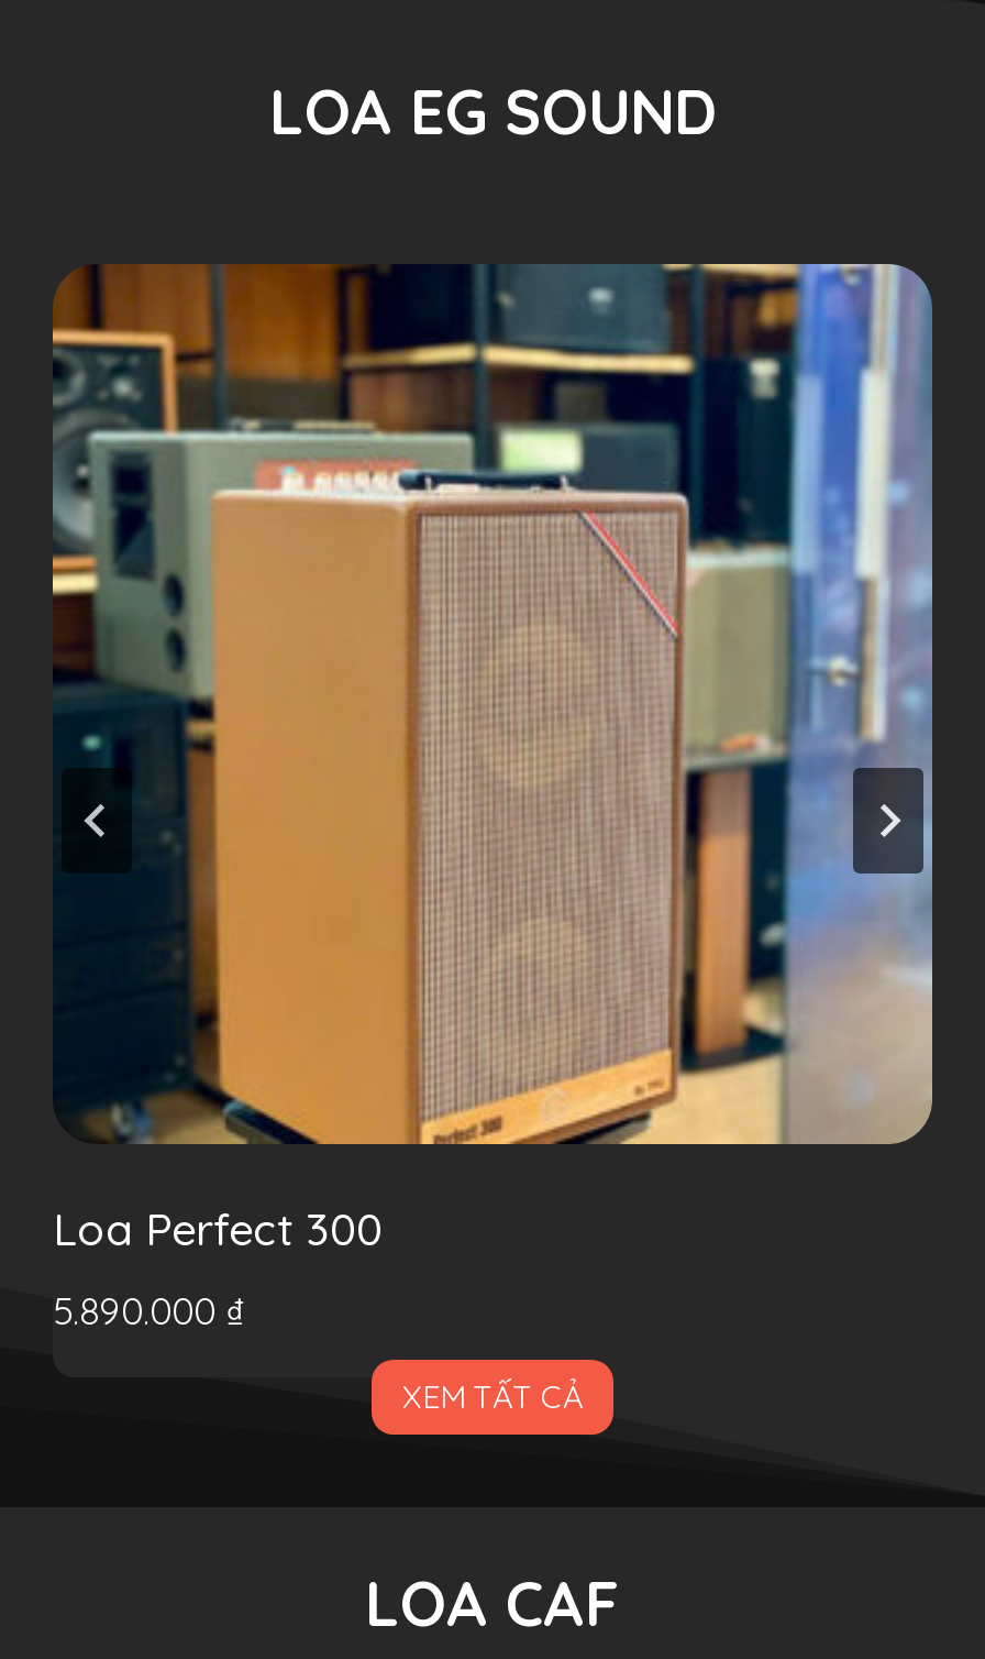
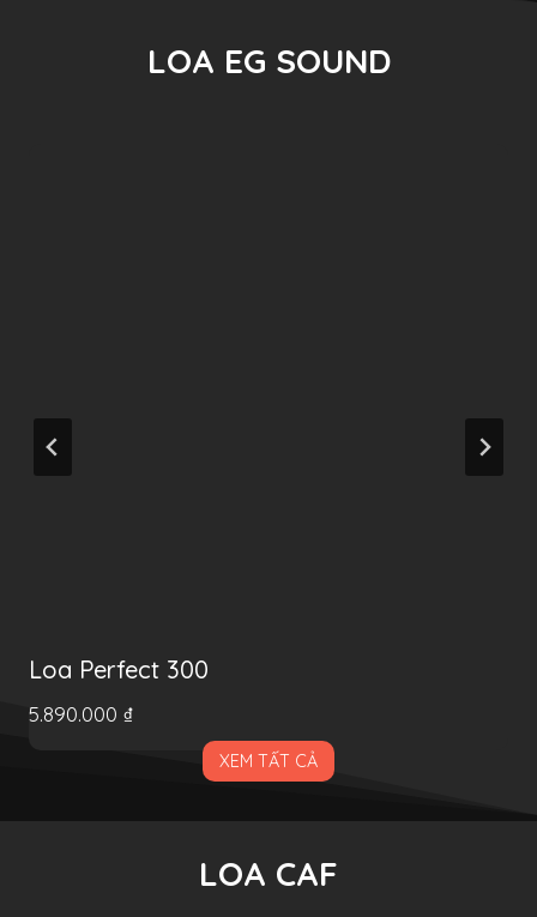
- [image]
